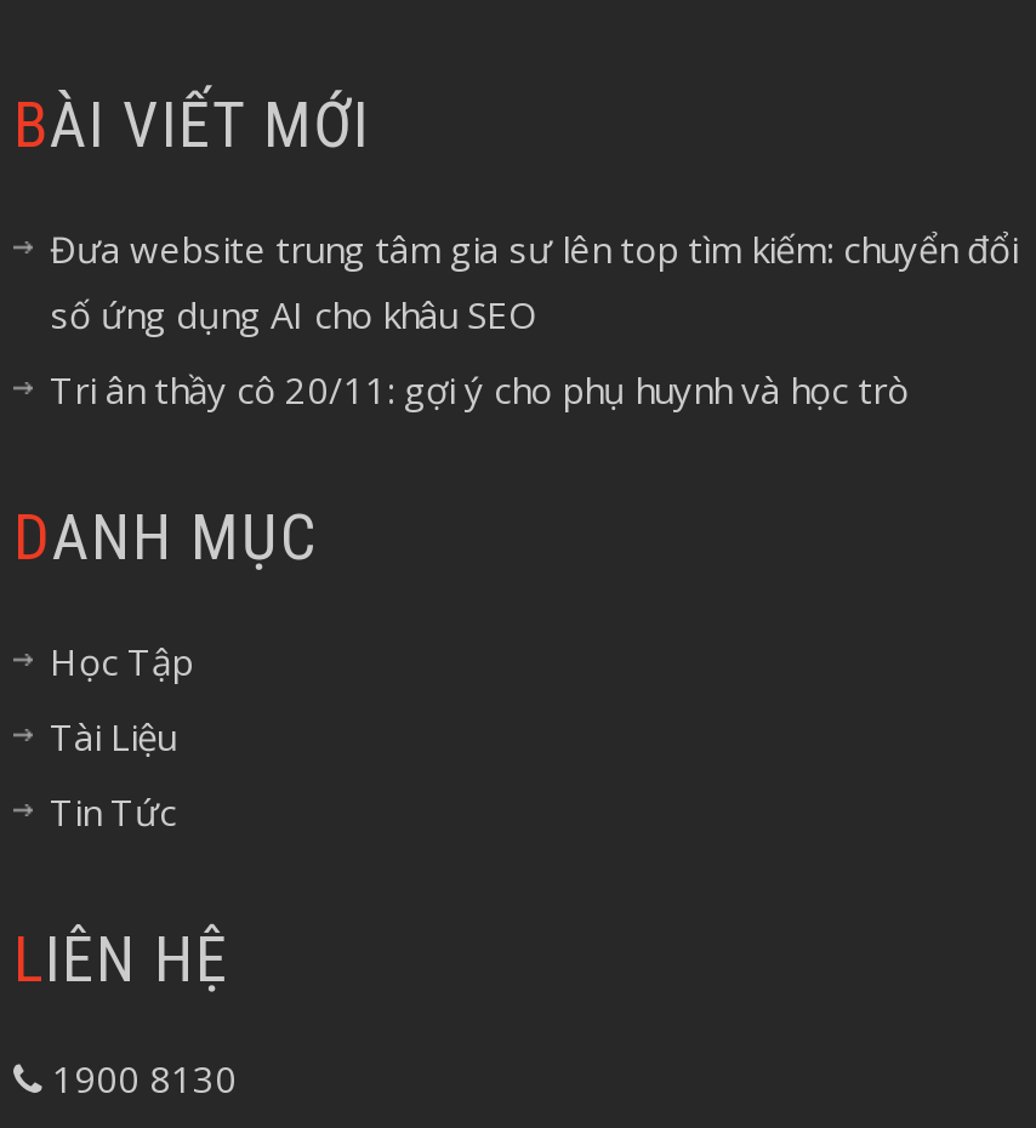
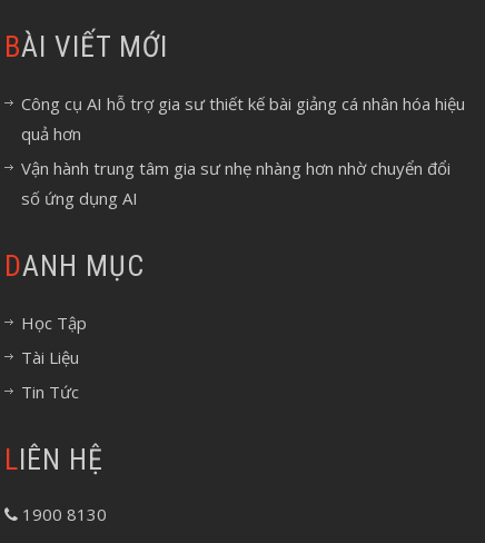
- Đưa website trung tâm gia sư lên top tìm kiếm: chuyển đổi
- số ứng dụng AI cho khâu SEO
+ Công cụ AI hỗ trợ gia sư thiết kế bài giảng cá nhân hóa hiệu
+ quả hơn

- Tri ân thầy cô 20/11: gợi ý cho phụ huynh và học trò
+ Vận hành trung tâm gia sư nhẹ nhàng hơn nhờ chuyển đổi
+ số ứng dụng AI
